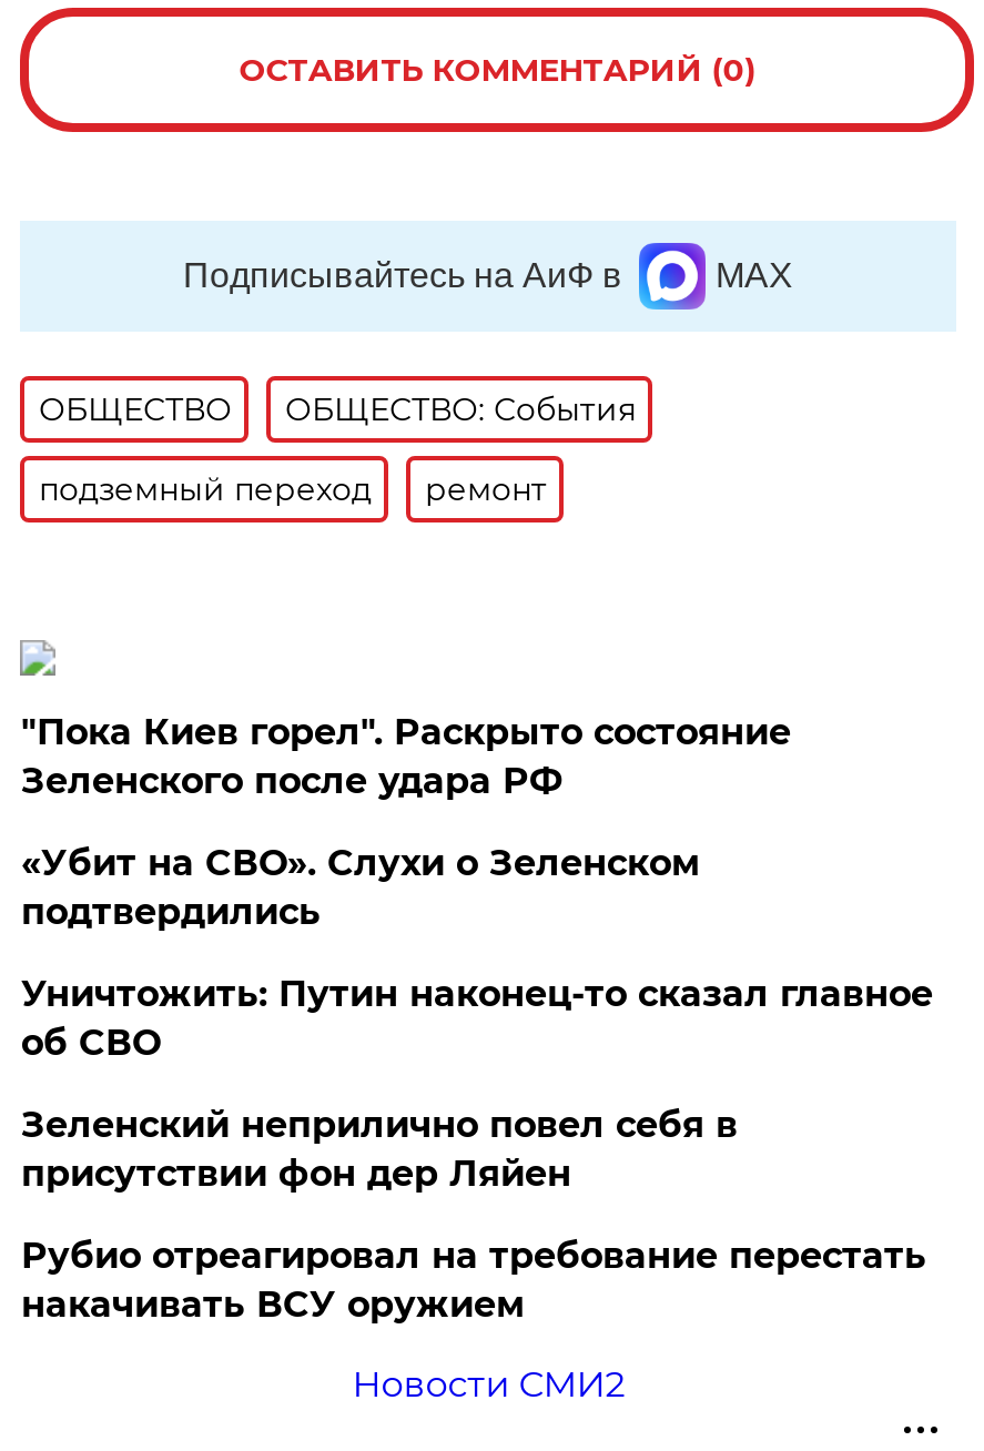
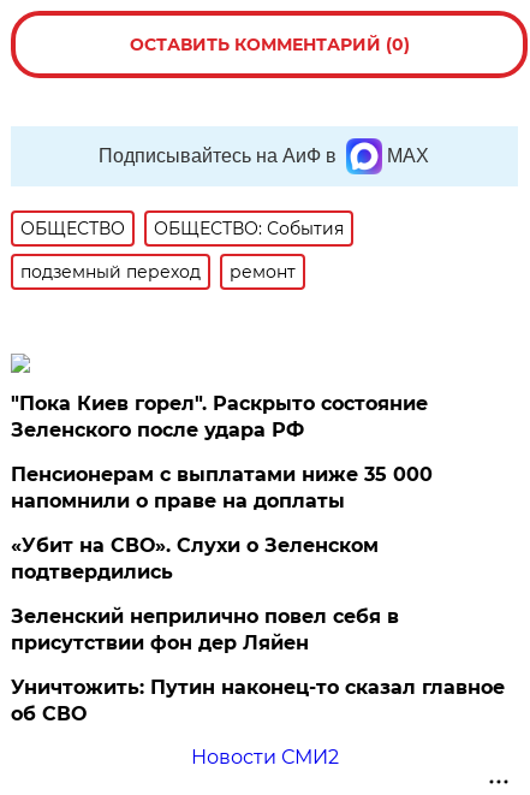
+ Пенсионерам с выплатами ниже 35 000
+ напомнили о праве на доплаты

moved down: «Убит на СВО». Слухи о Зеленском | подтвердились

moved down: Уничтожить: Путин наконец-то сказал главное | об СВО

- Рубио отреагировал на требование перестать
- накачивать ВСУ оружием
